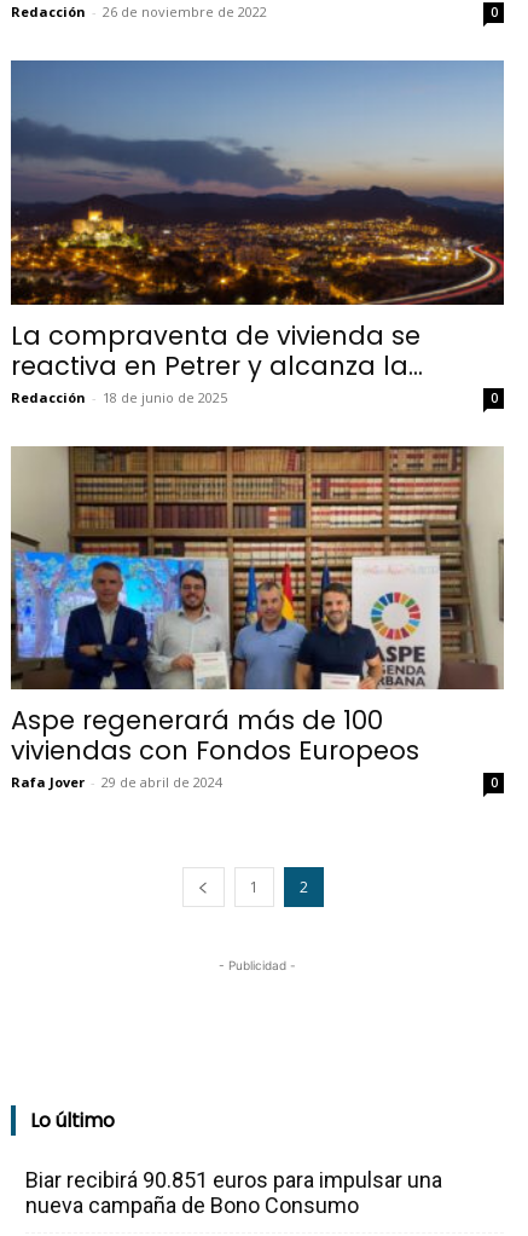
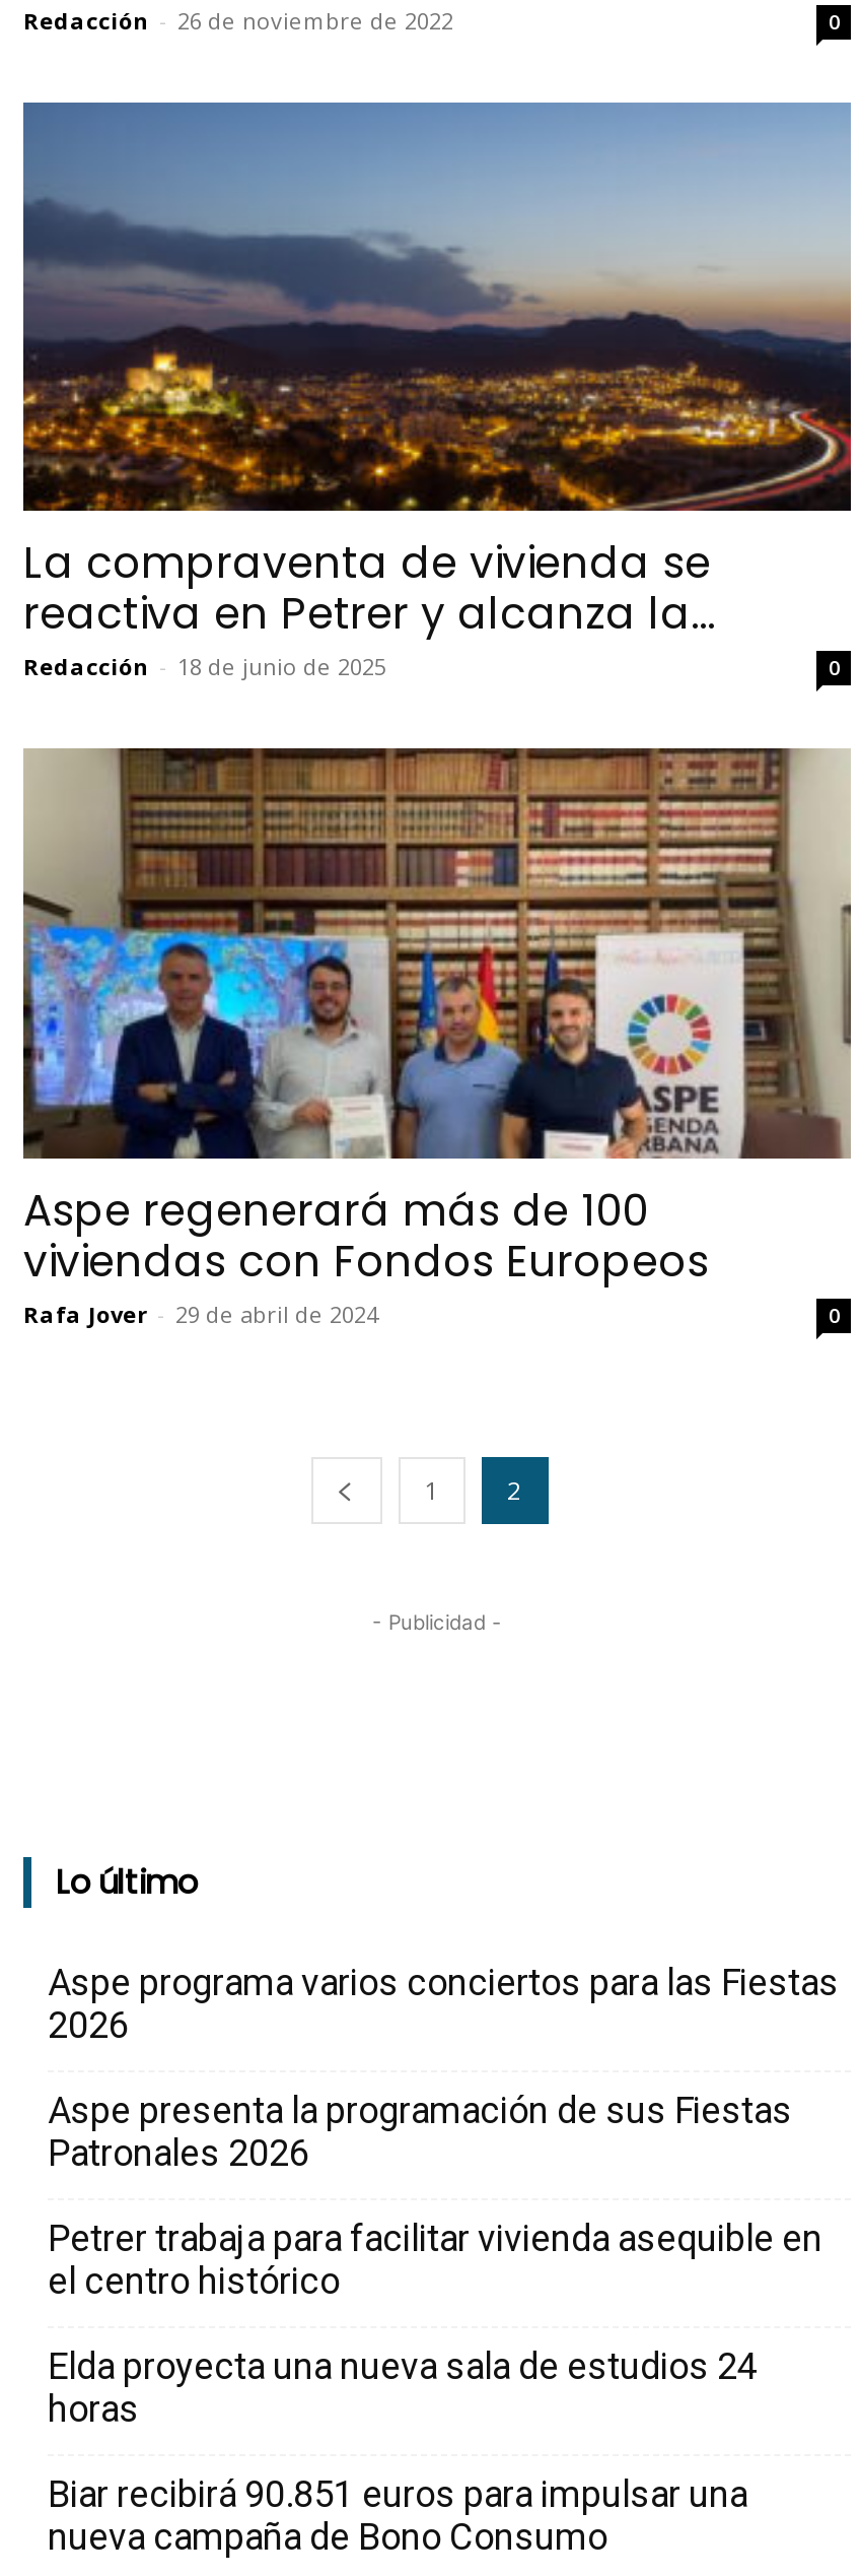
+ Aspe programa varios conciertos para las Fiestas
+ 2026
+ Aspe presenta la programación de sus Fiestas
+ Patronales 2026
+ Petrer trabaja para facilitar vivienda asequible en
+ el centro histórico
+ Elda proyecta una nueva sala de estudios 24
+ horas
